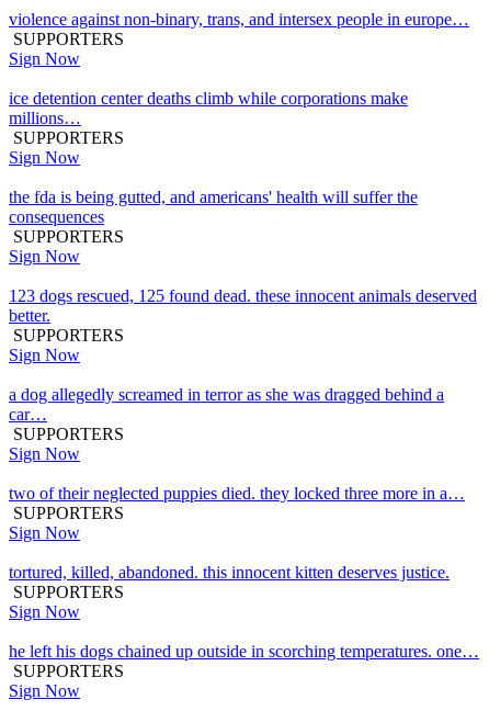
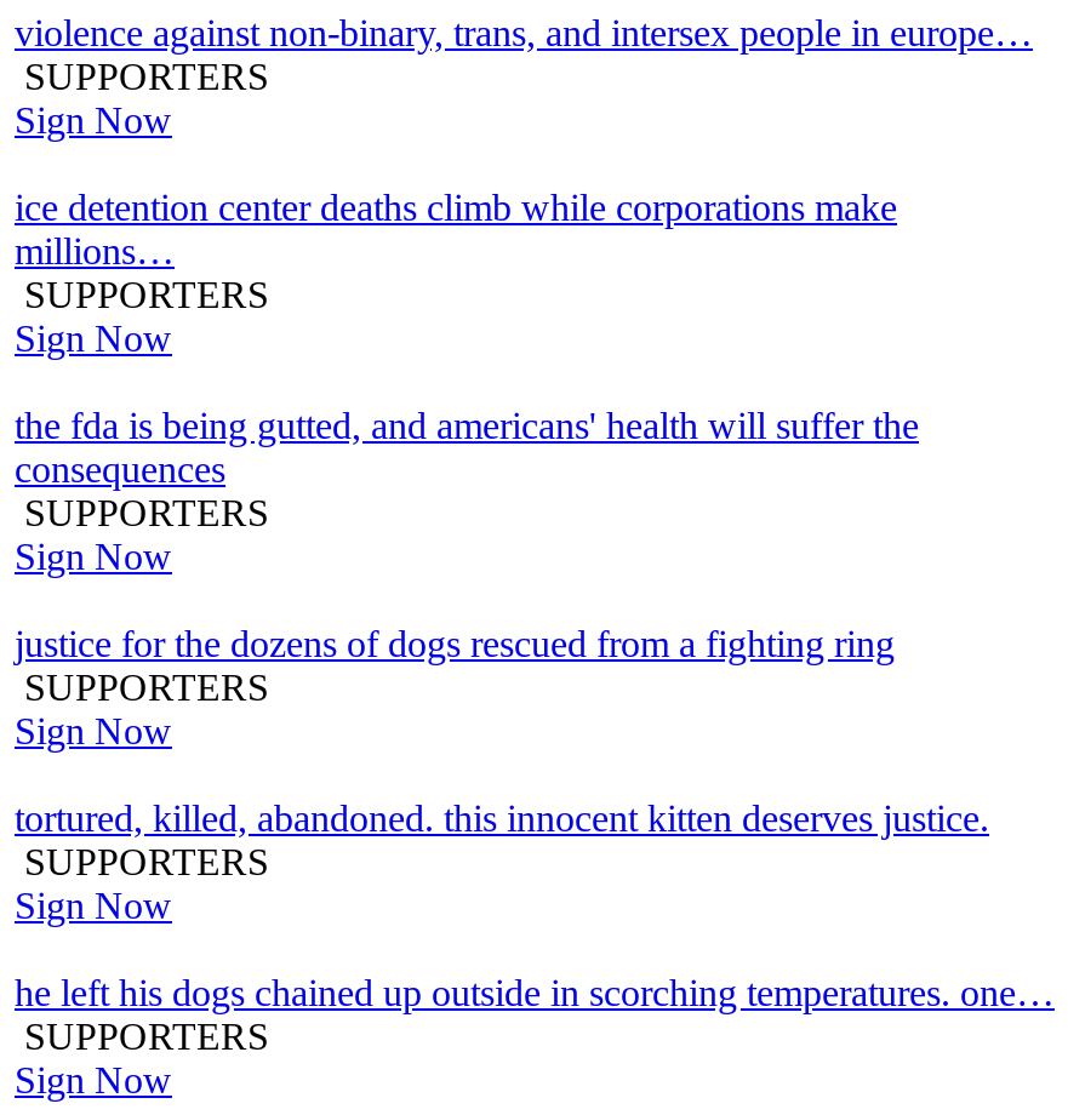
- 123 dogs rescued, 125 found dead. these innocent animals deserved
- better.
- SUPPORTERS
- Sign Now
- a dog allegedly screamed in terror as she was dragged behind a
- car…
- SUPPORTERS
- Sign Now
- two of their neglected puppies died. they locked three more in a…
+ justice for the dozens of dogs rescued from a fighting ring
